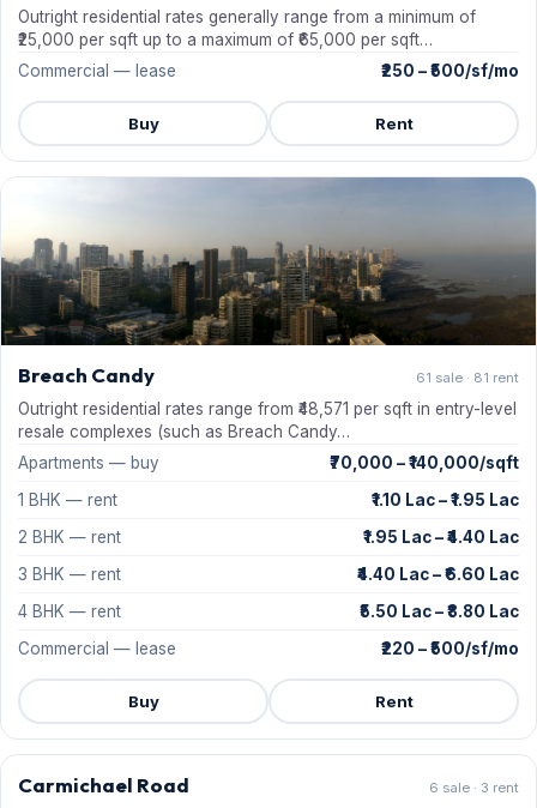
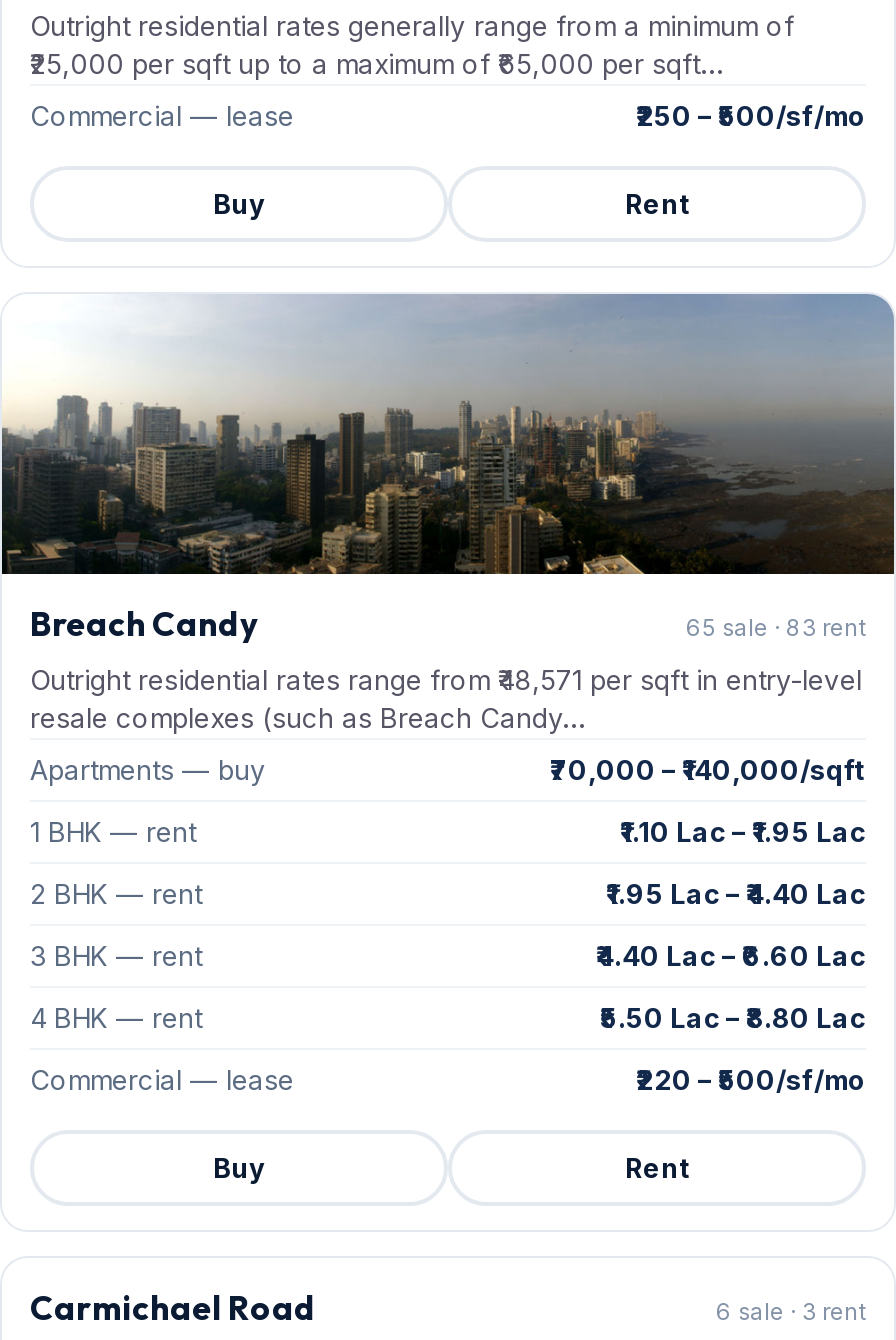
- 61 sale · 81 rent
+ 65 sale · 83 rent
